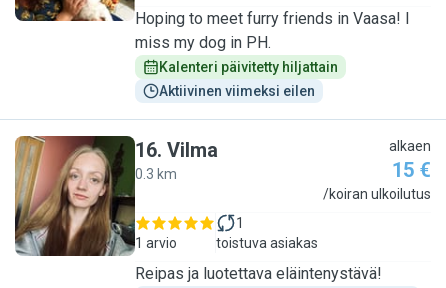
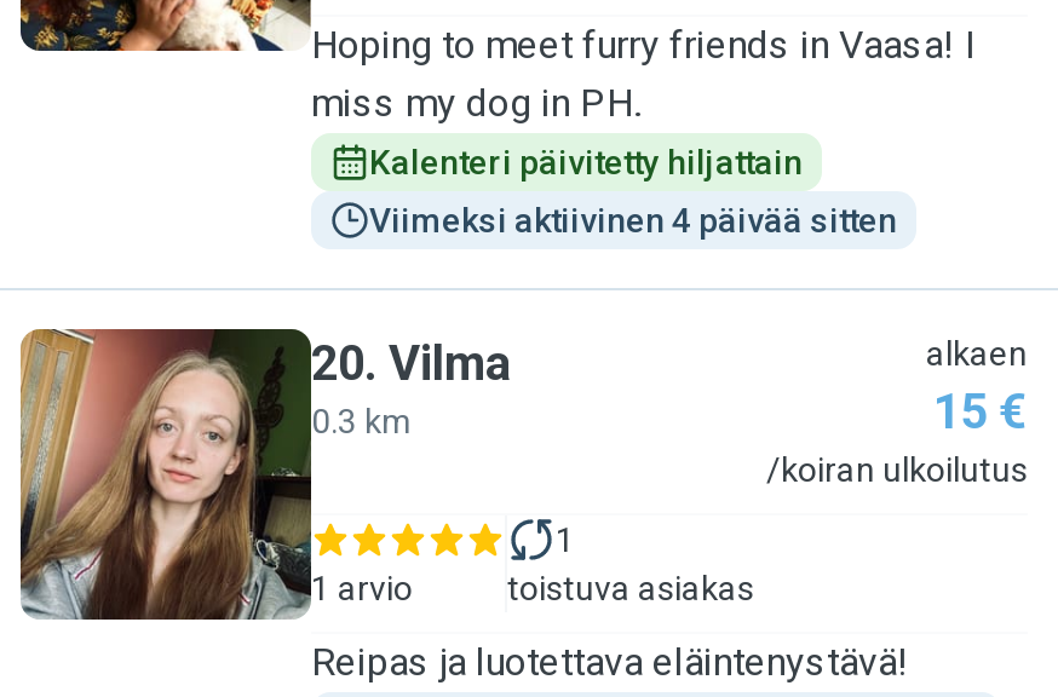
- Aktiivinen viimeksi eilen
+ Viimeksi aktiivinen 4 päivää sitten

- 16. Vilma
+ 20. Vilma
